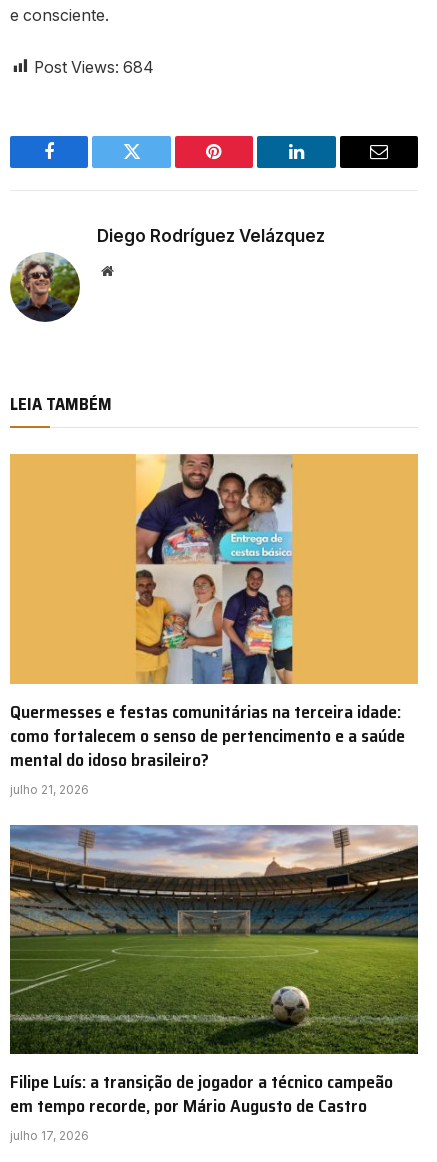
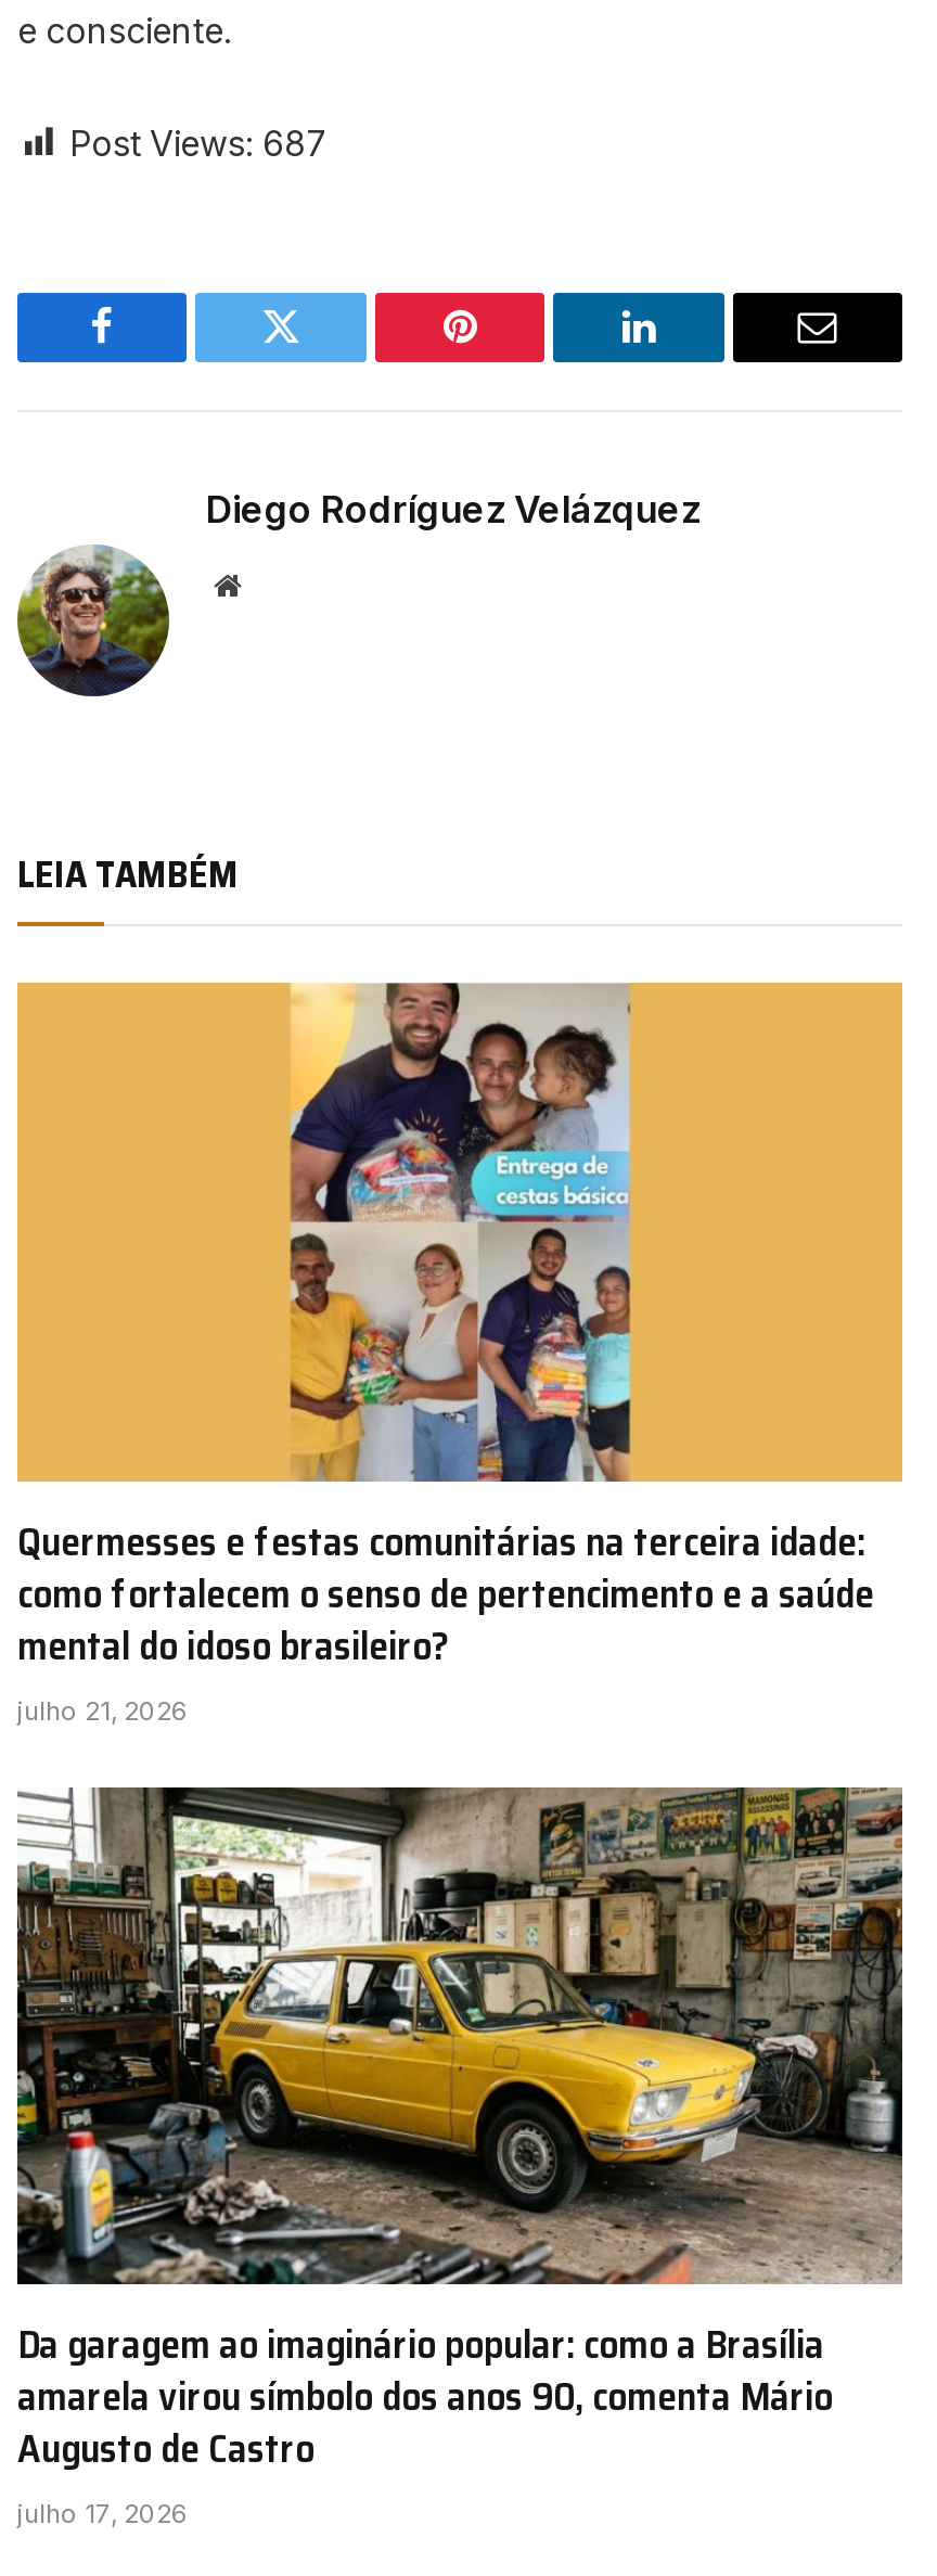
- Post Views: 684
+ Post Views: 687

- [image]
- Filipe Luís: a transição de jogador a técnico campeão
- em tempo recorde, por Mário Augusto de Castro
+ [image]
+ Da garagem ao imaginário popular: como a Brasília
+ amarela virou símbolo dos anos 90, comenta Mário
+ Augusto de Castro
